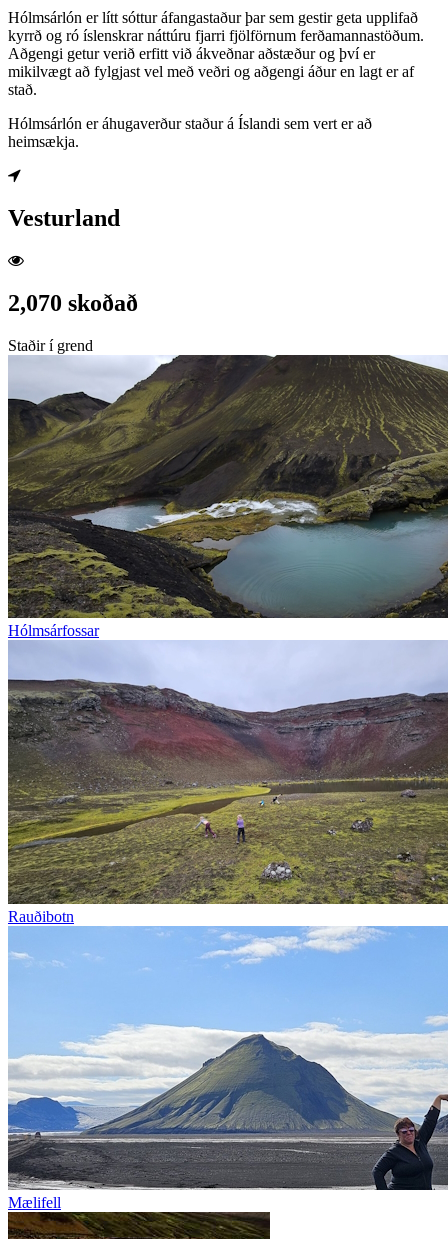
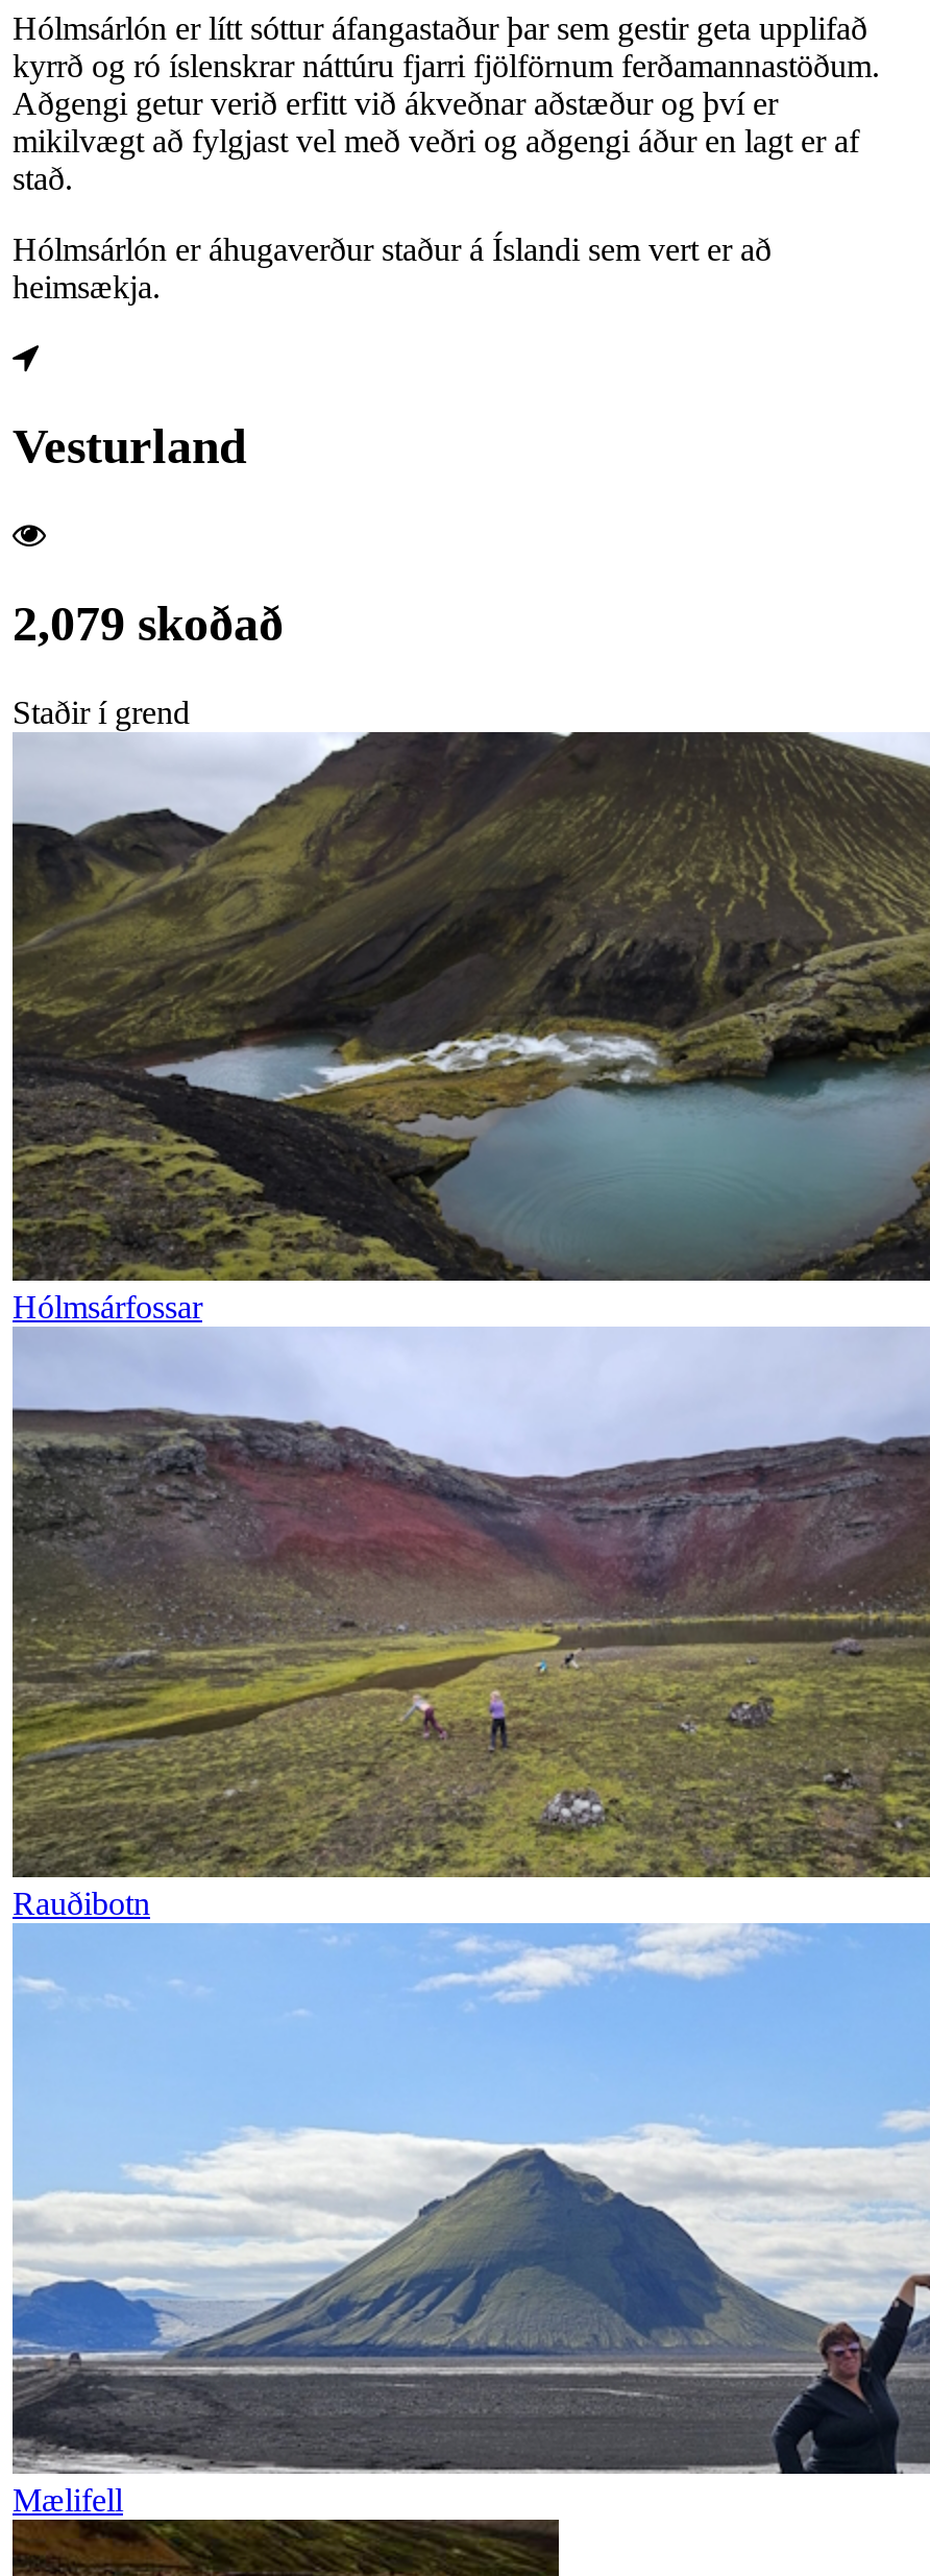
- 2,070 skoðað
+ 2,079 skoðað
